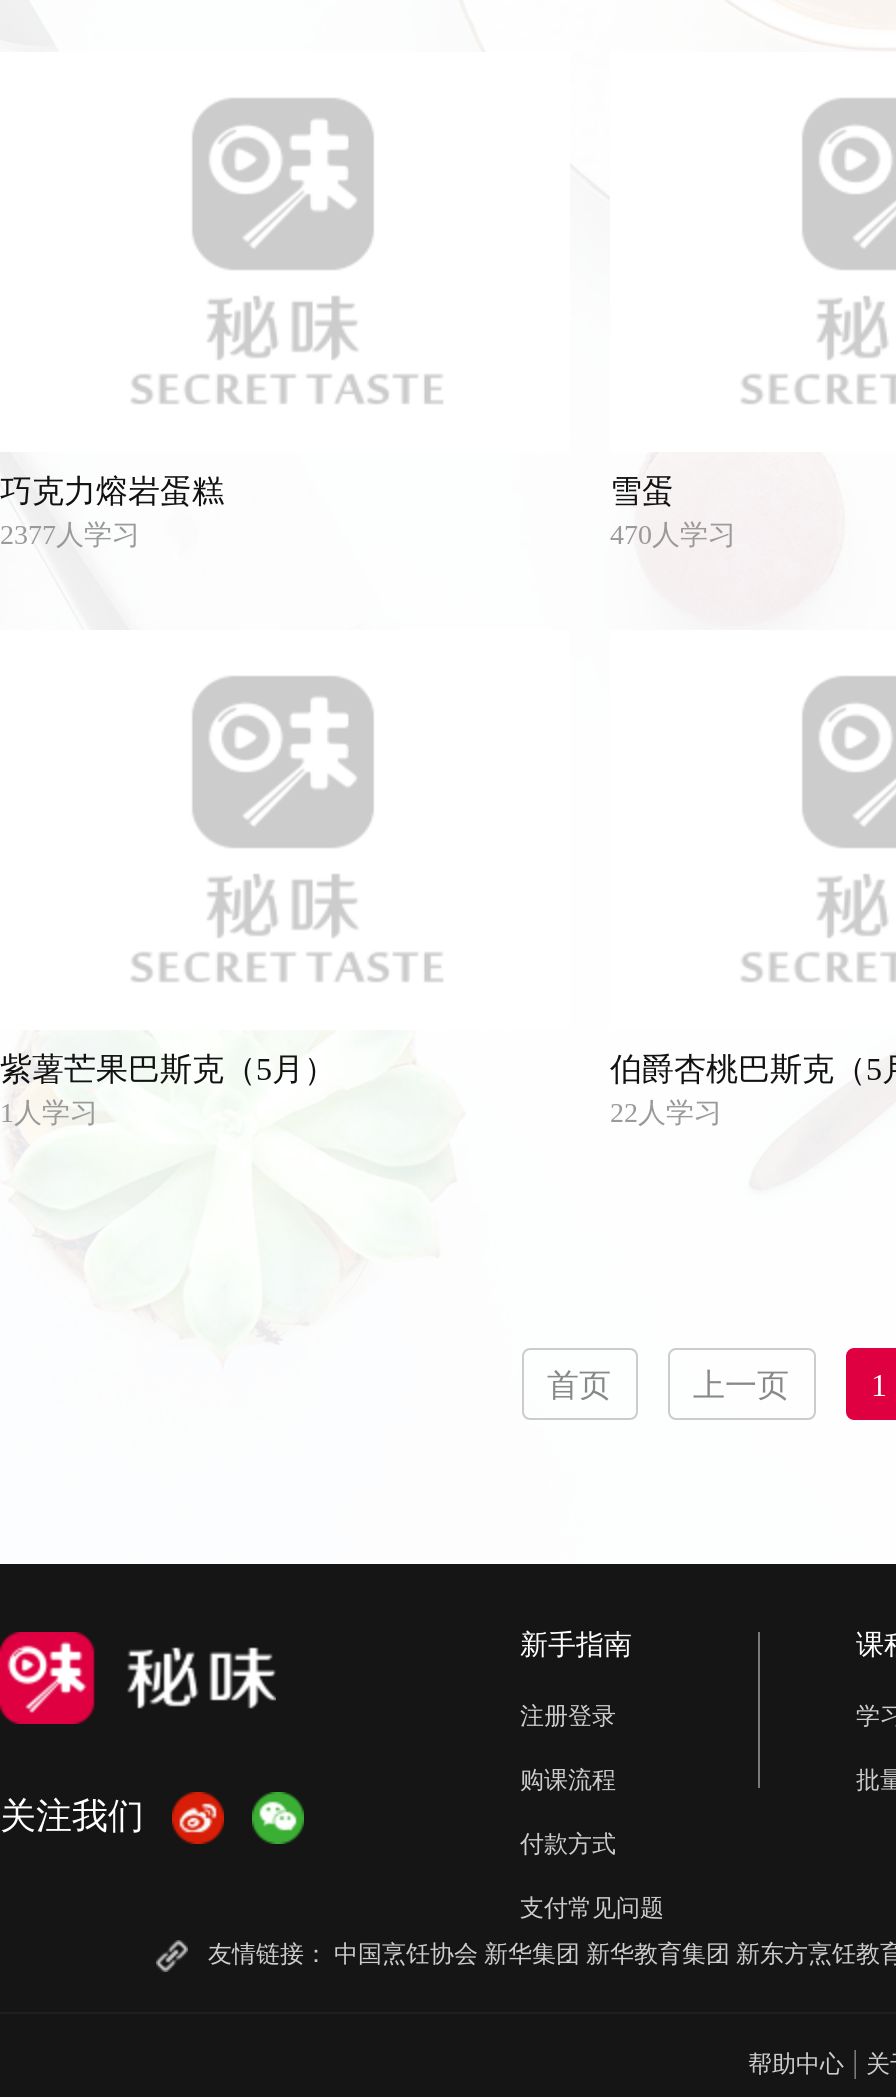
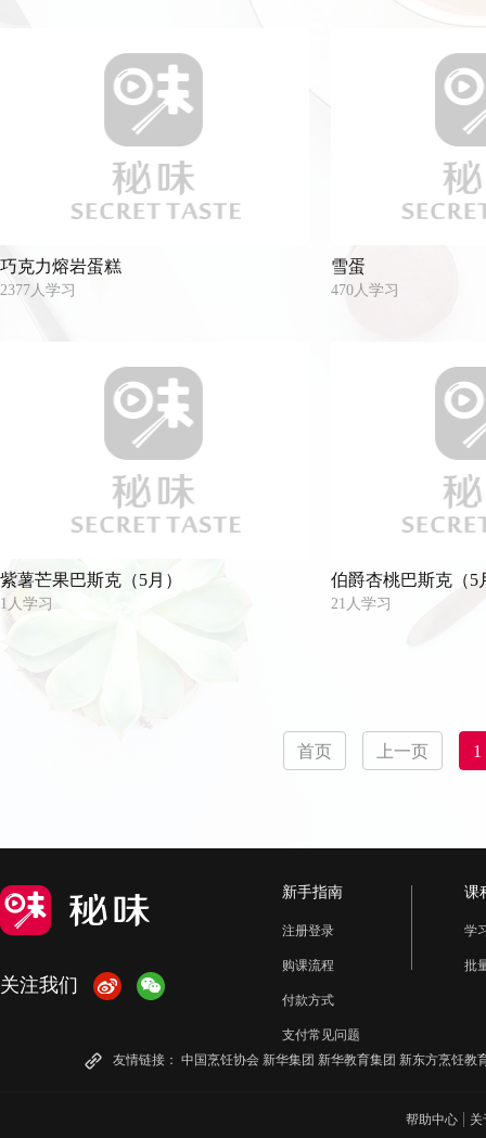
- 22人学习
+ 21人学习
